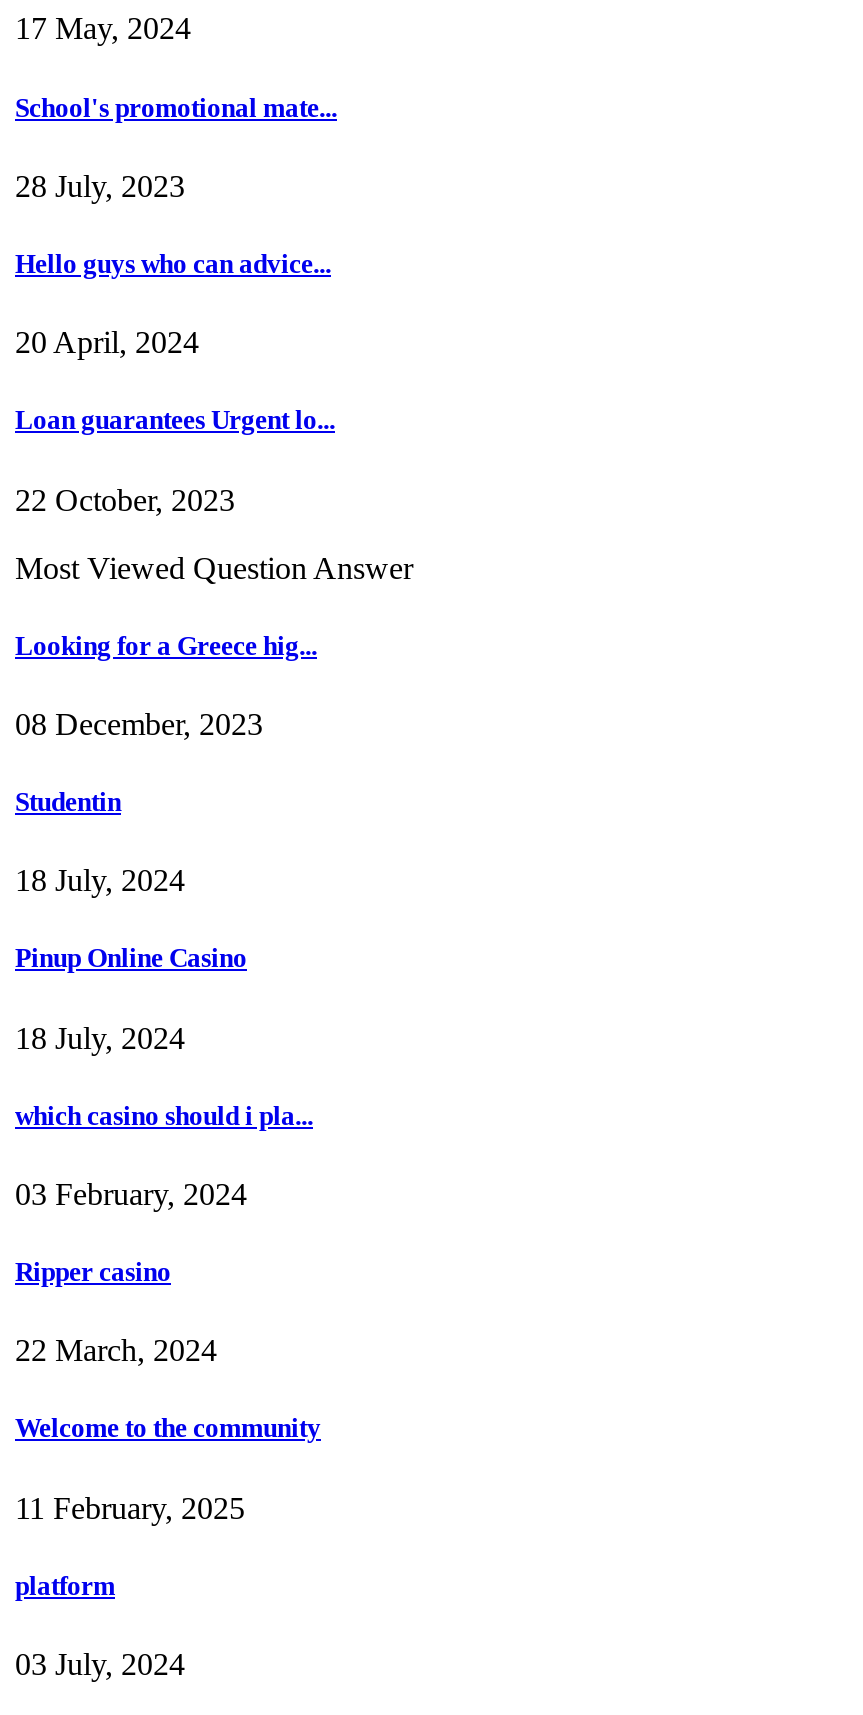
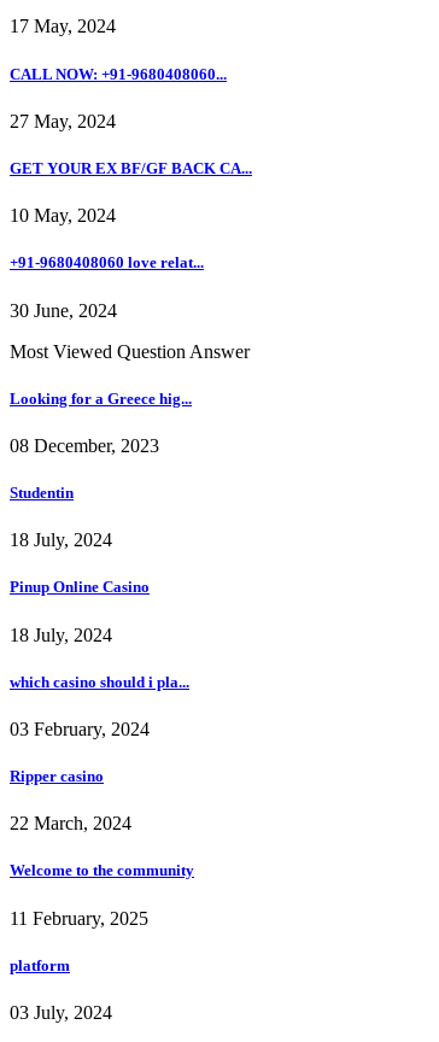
- School's promotional mate...
+ CALL NOW: +91-9680408060...

- 28 July, 2023
+ 27 May, 2024

- Hello guys who can advice...
+ GET YOUR EX BF/GF BACK CA...

- 20 April, 2024
+ 10 May, 2024

- Loan guarantees Urgent lo...
+ +91-9680408060 love relat...

- 22 October, 2023
+ 30 June, 2024
